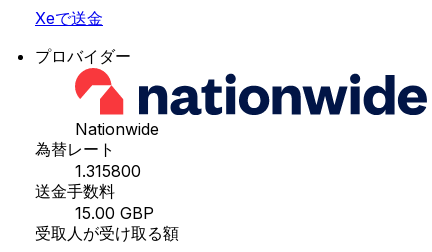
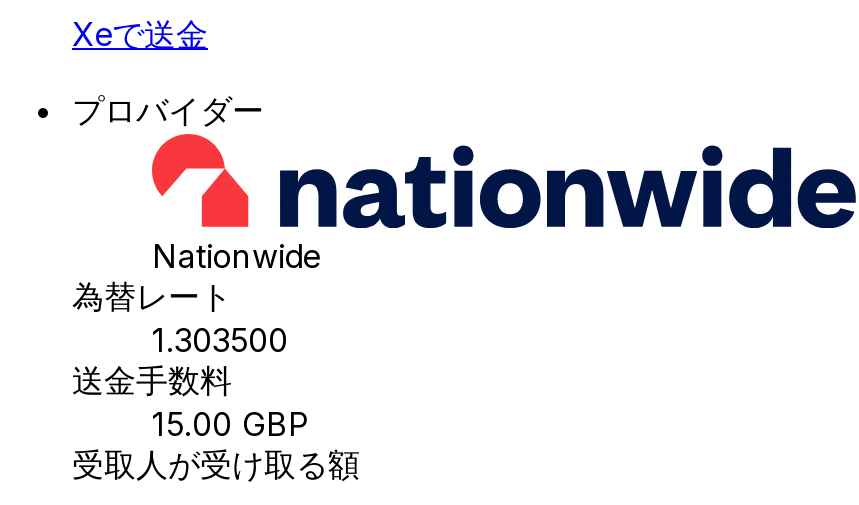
- 1.315800
+ 1.303500
